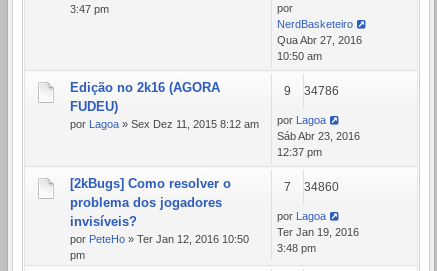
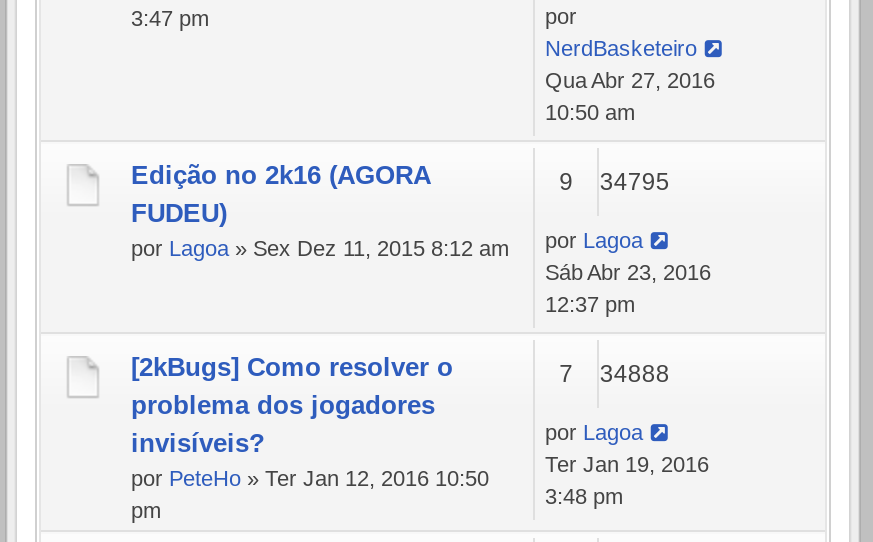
- 9 34786
+ 9 34795

- 7 34860
+ 7 34888
